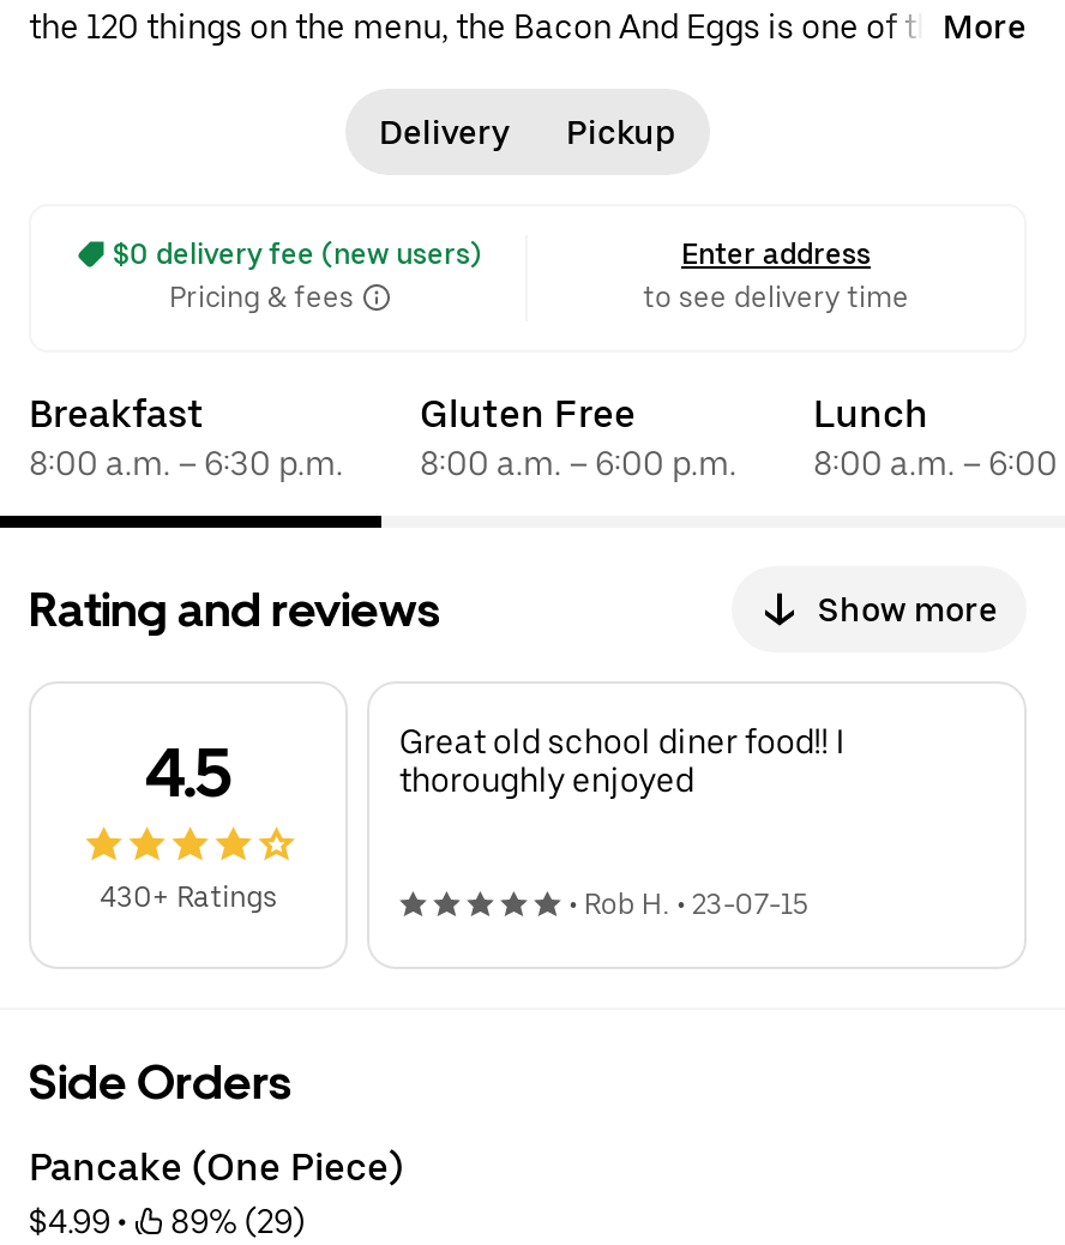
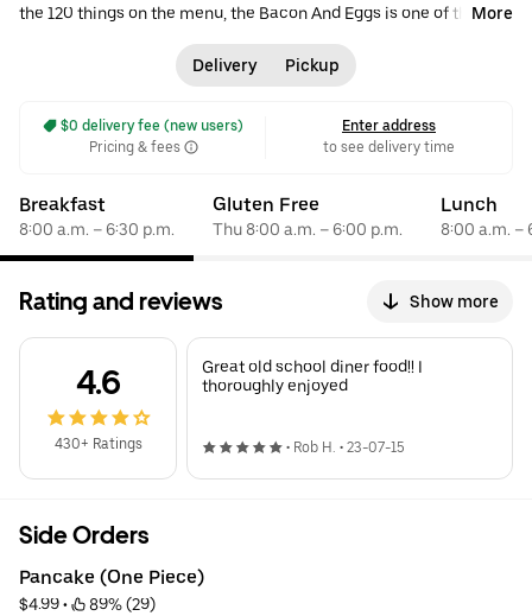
- 8:00 a.m. – 6:00 p.m.
+ Thu 8:00 a.m. – 6:00 p.m.

- 4.5
+ 4.6
